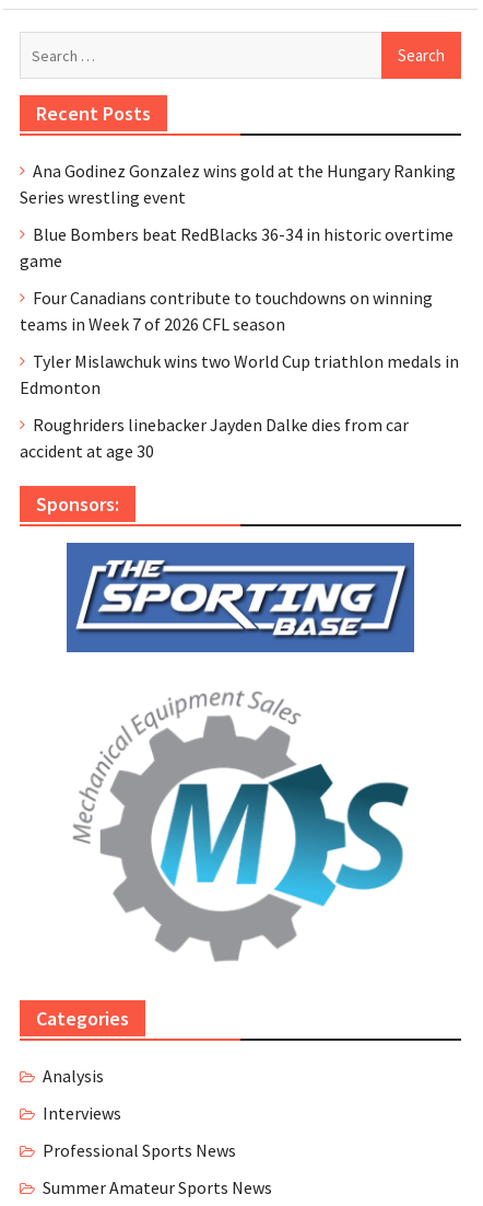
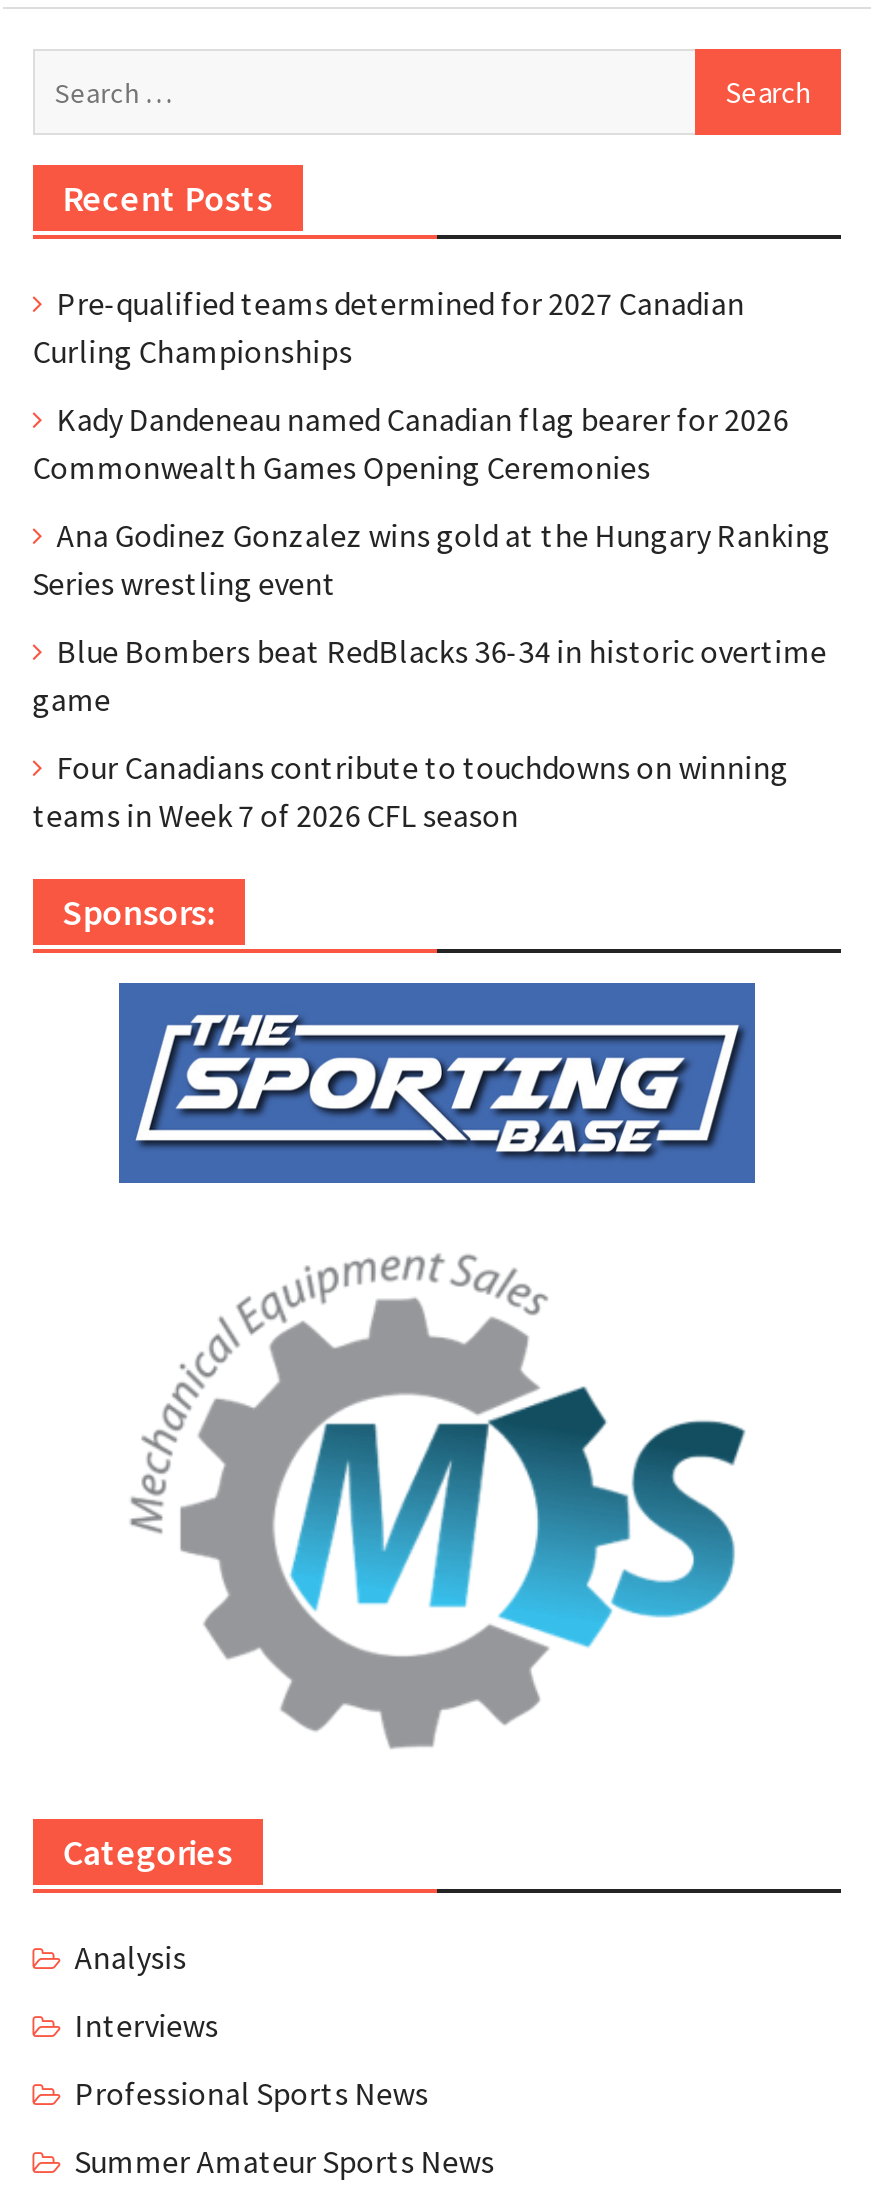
+ Pre-qualified teams determined for 2027 Canadian
+ Curling Championships
+ Kady Dandeneau named Canadian flag bearer for 2026
+ Commonwealth Games Opening Ceremonies

moved down: Ana Godinez Gonzalez wins gold at the Hungary Ranking | Series wrestling event | Blue Bombers beat RedBlacks 36-34 in historic overtime | game | Four Canadians contribute to touchdowns on winning | teams in Week 7 of 2026 CFL season

- Tyler Mislawchuk wins two World Cup triathlon medals in
- Edmonton
- Roughriders linebacker Jayden Dalke dies from car
- accident at age 30
